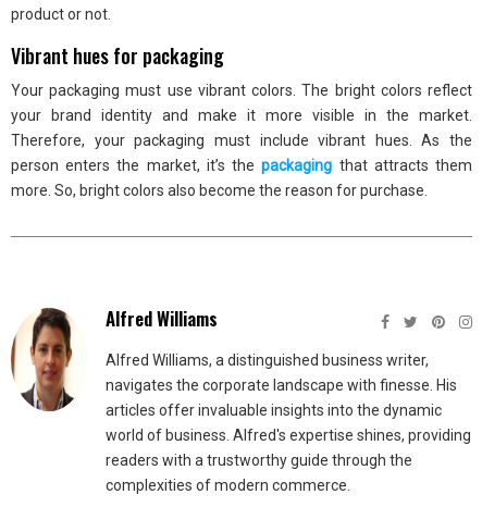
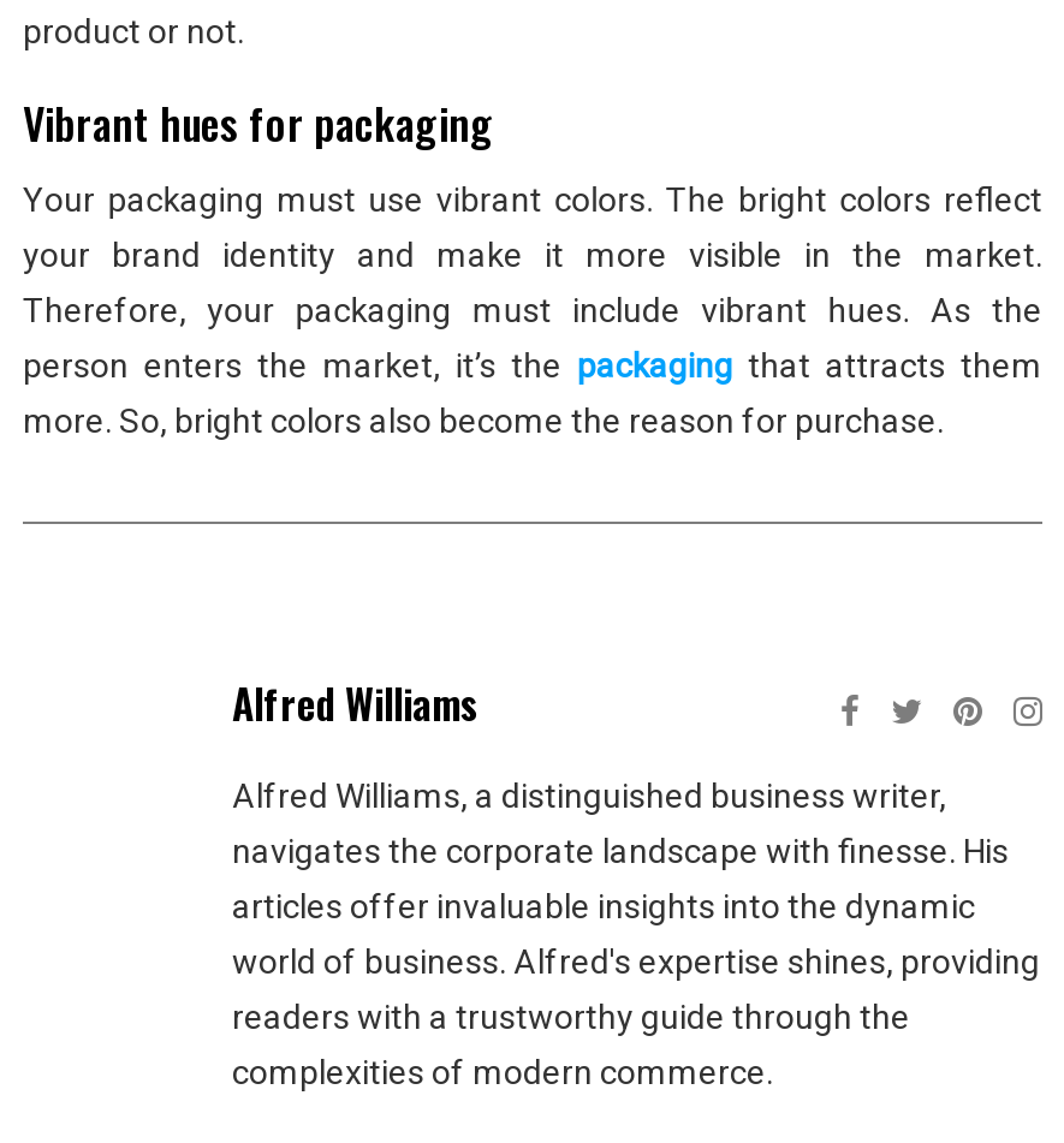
- [image]
